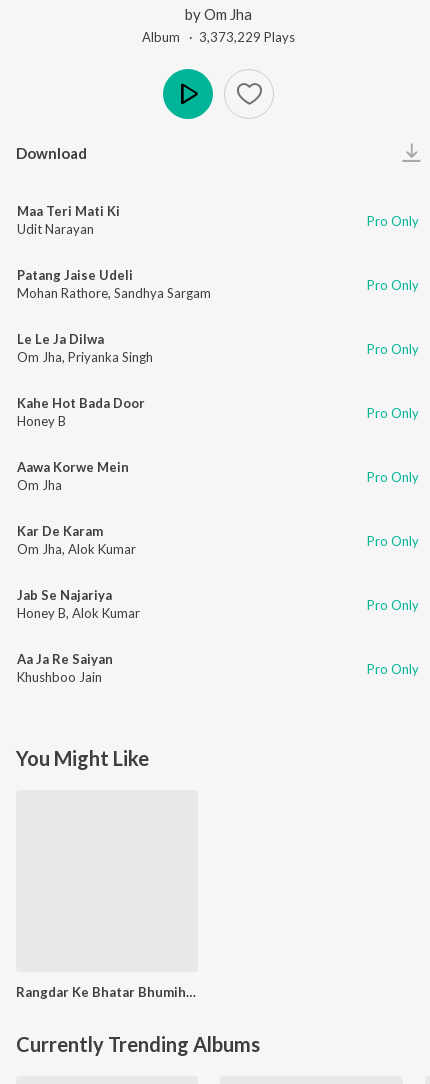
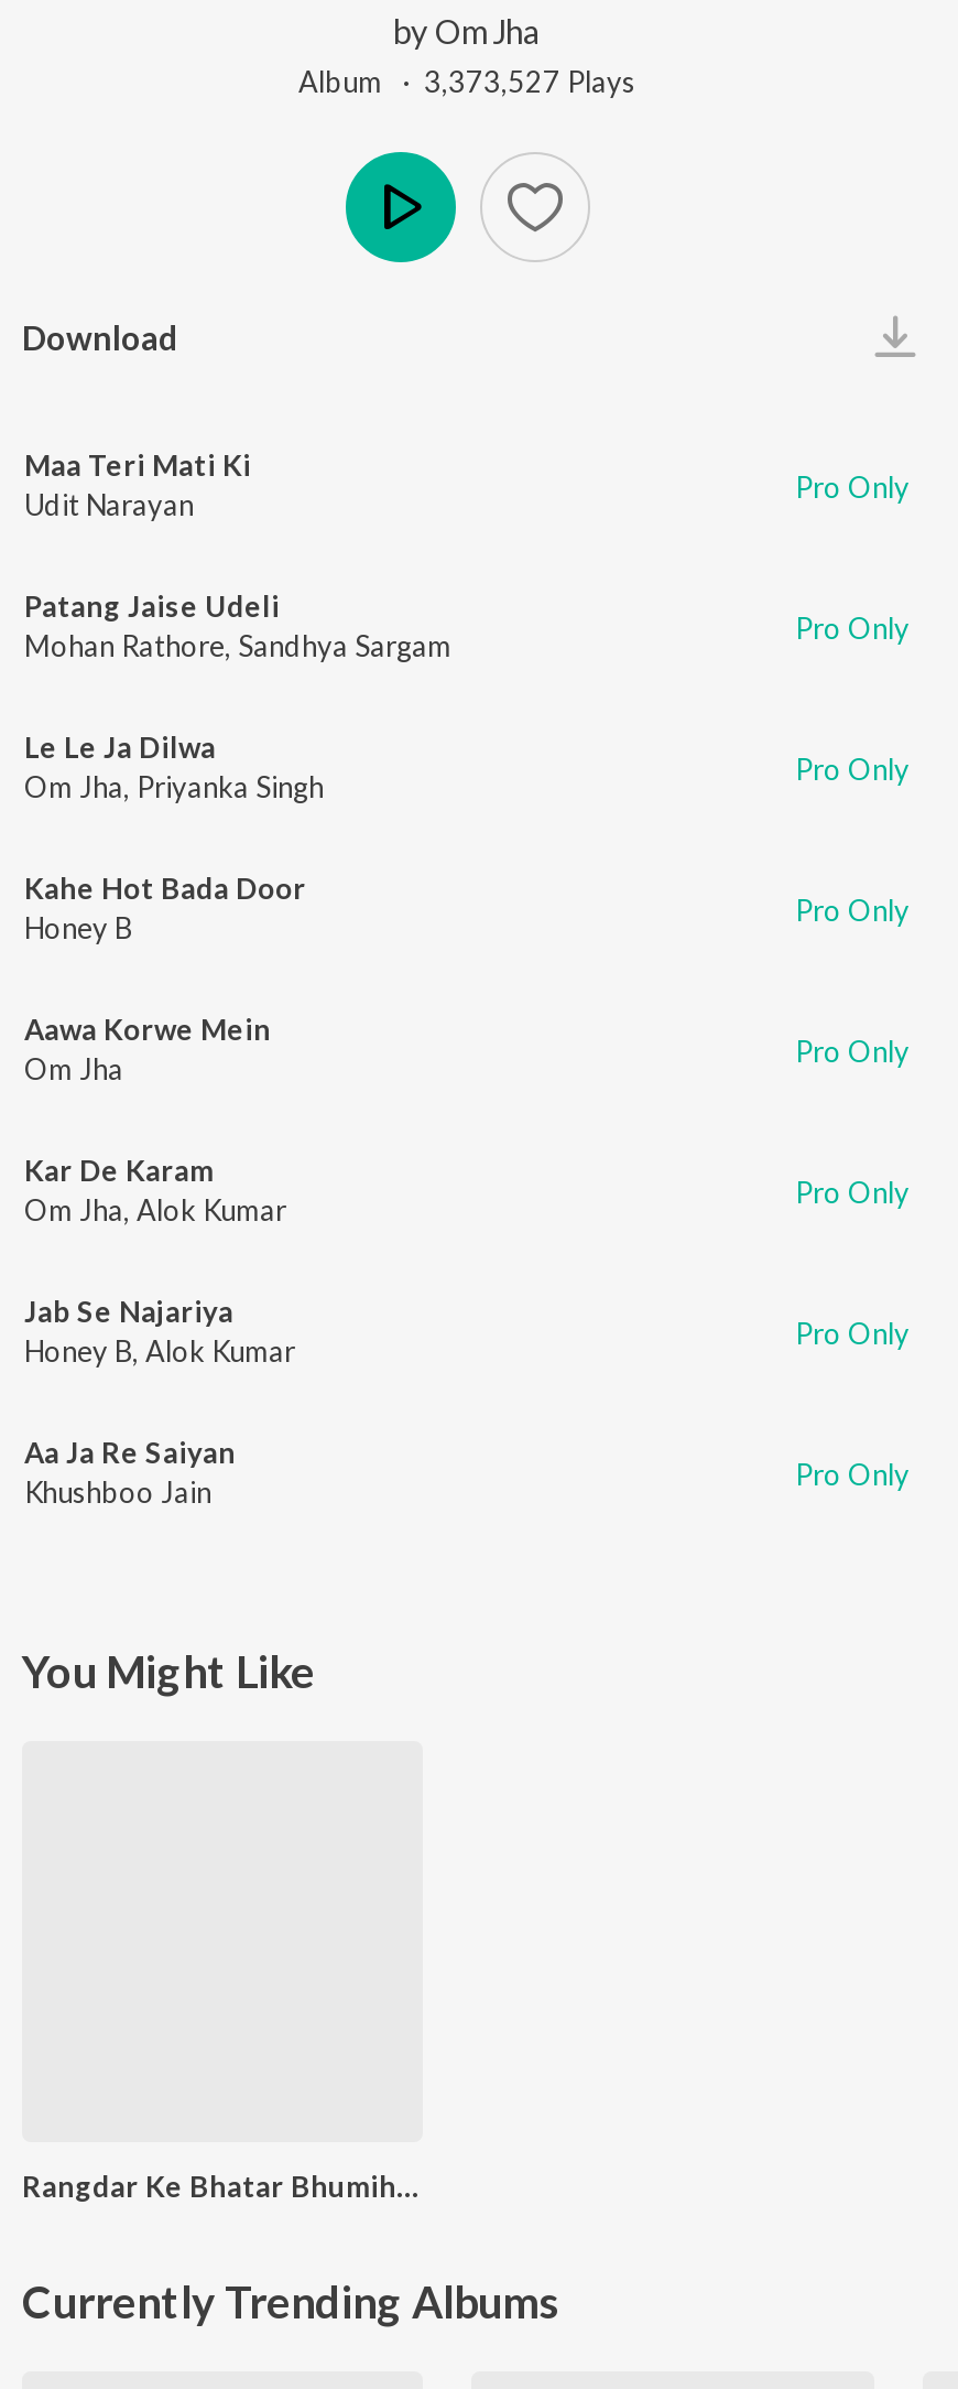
- Album · 3,373,229 Plays
+ Album · 3,373,527 Plays
